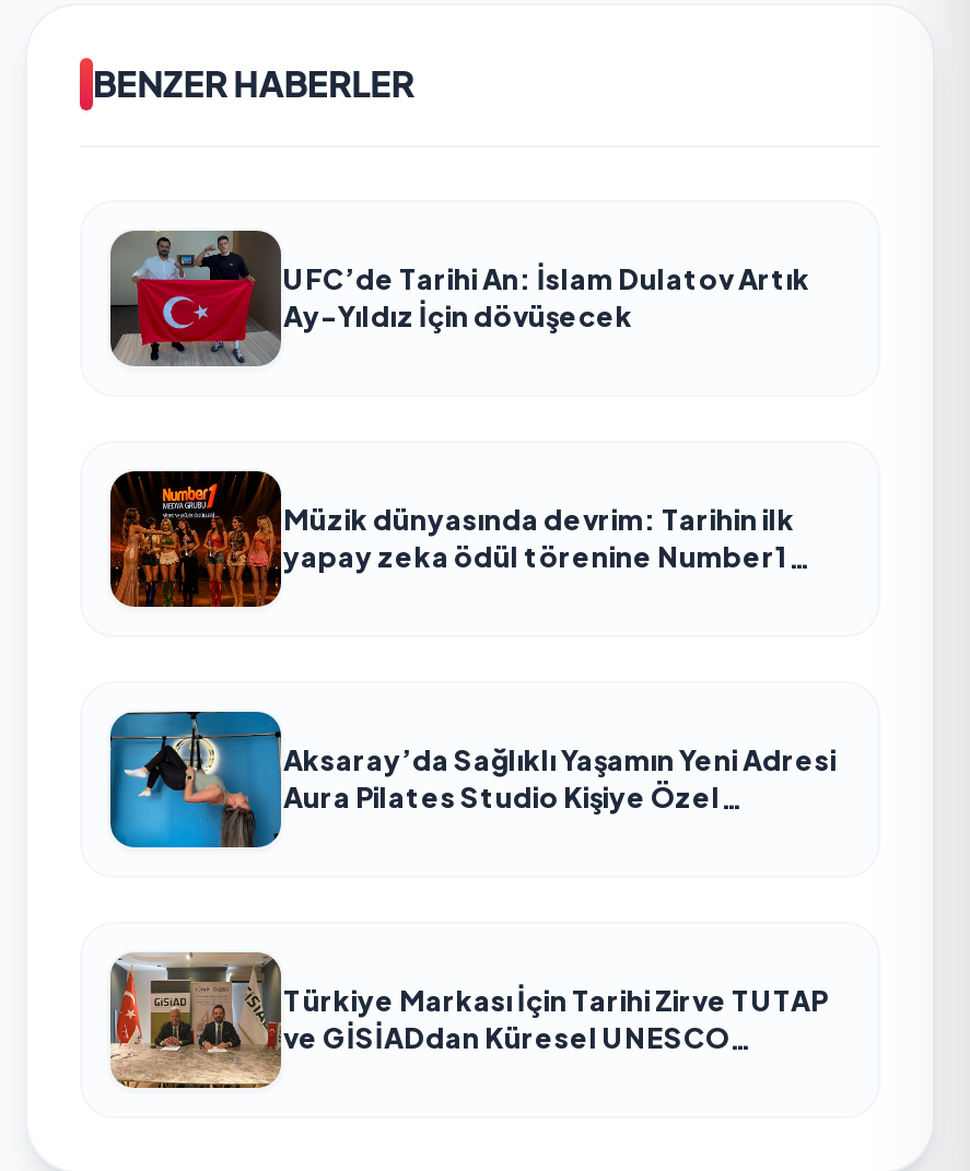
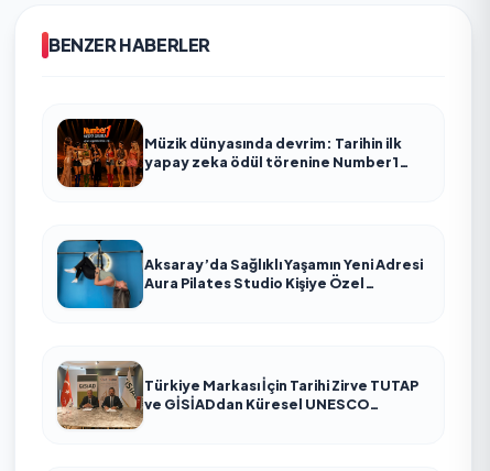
- [image]
- UFC’de Tarihi An: İslam Dulatov Artık
- Ay-Yıldız İçin dövüşecek
